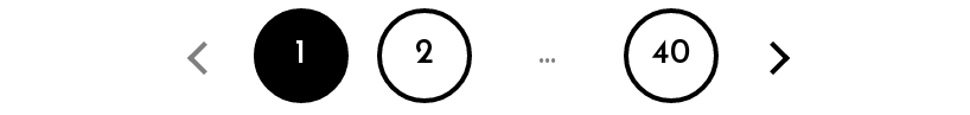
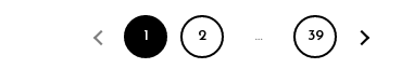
- 40
+ 39
